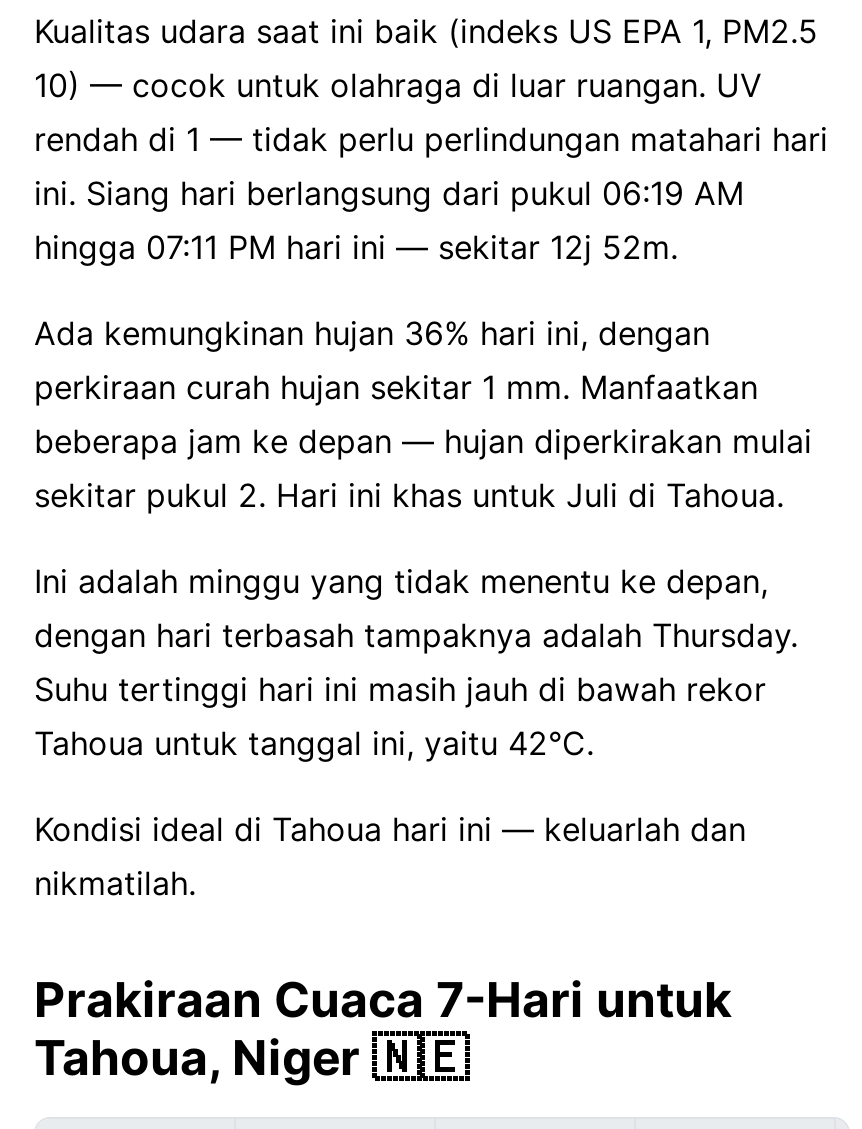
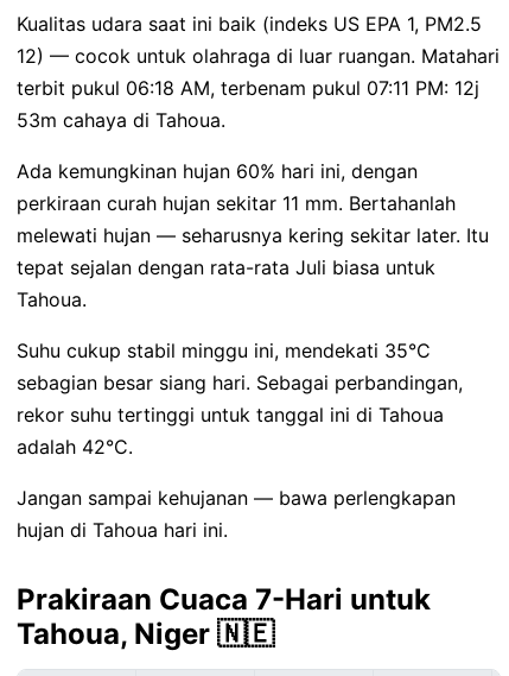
- 10) — cocok untuk olahraga di luar ruangan. UV
- rendah di 1 — tidak perlu perlindungan matahari hari
- ini. Siang hari berlangsung dari pukul 06:19 AM
- hingga 07:11 PM hari ini — sekitar 12j 52m.
+ 12) — cocok untuk olahraga di luar ruangan. Matahari
+ terbit pukul 06:18 AM, terbenam pukul 07:11 PM: 12j
+ 53m cahaya di Tahoua.

- Ada kemungkinan hujan 36% hari ini, dengan
- perkiraan curah hujan sekitar 1 mm. Manfaatkan
- beberapa jam ke depan — hujan diperkirakan mulai
- sekitar pukul 2. Hari ini khas untuk Juli di Tahoua.
+ Ada kemungkinan hujan 60% hari ini, dengan
+ perkiraan curah hujan sekitar 11 mm. Bertahanlah
+ melewati hujan — seharusnya kering sekitar later. Itu
+ tepat sejalan dengan rata-rata Juli biasa untuk
+ Tahoua.

- Ini adalah minggu yang tidak menentu ke depan,
- dengan hari terbasah tampaknya adalah Thursday.
- Suhu tertinggi hari ini masih jauh di bawah rekor
- Tahoua untuk tanggal ini, yaitu 42°C.
+ Suhu cukup stabil minggu ini, mendekati 35°C
+ sebagian besar siang hari. Sebagai perbandingan,
+ rekor suhu tertinggi untuk tanggal ini di Tahoua
+ adalah 42°C.

- Kondisi ideal di Tahoua hari ini — keluarlah dan
- nikmatilah.
+ Jangan sampai kehujanan — bawa perlengkapan
+ hujan di Tahoua hari ini.
